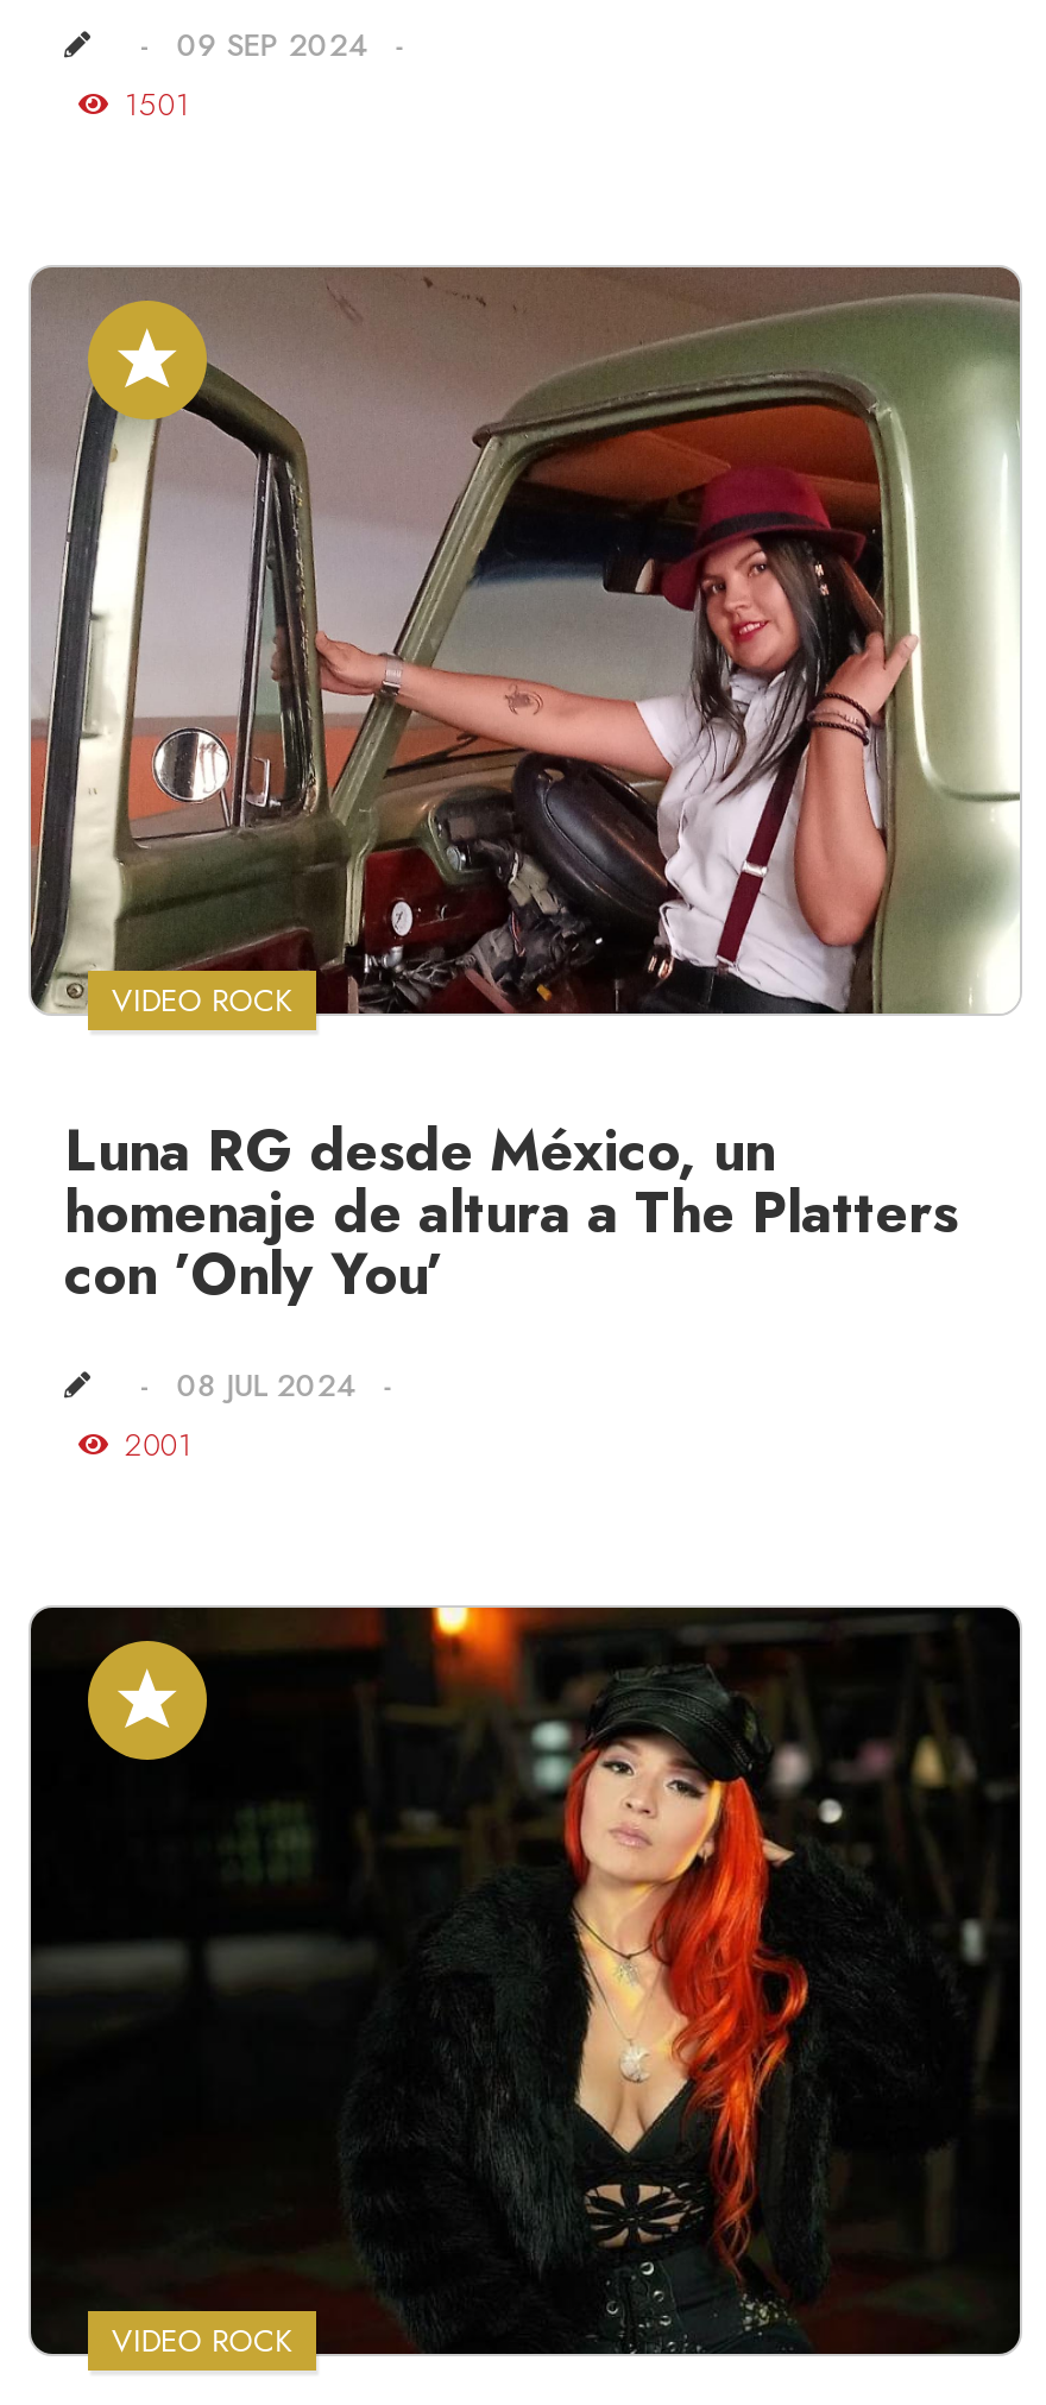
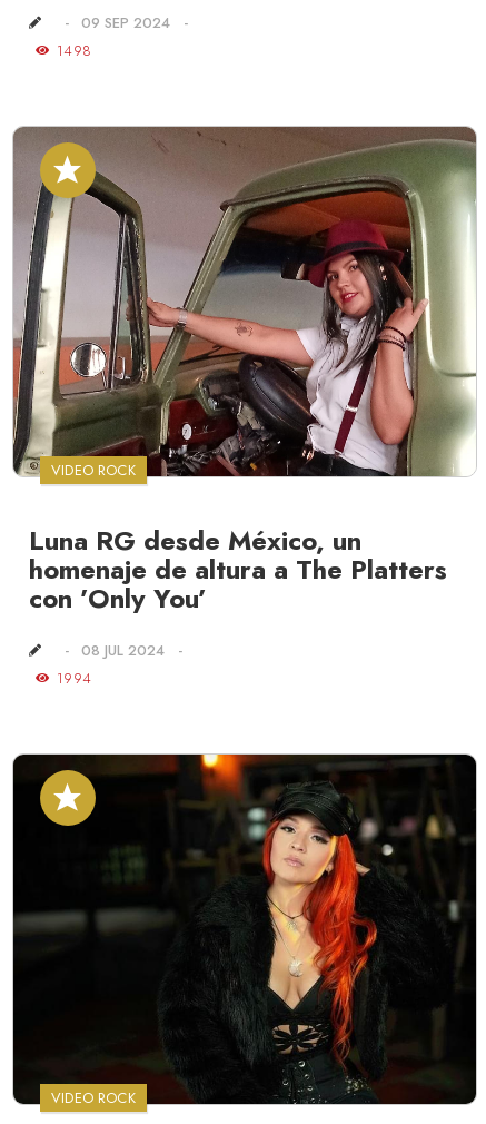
- 1501
+ 1498

- 2001
+ 1994
